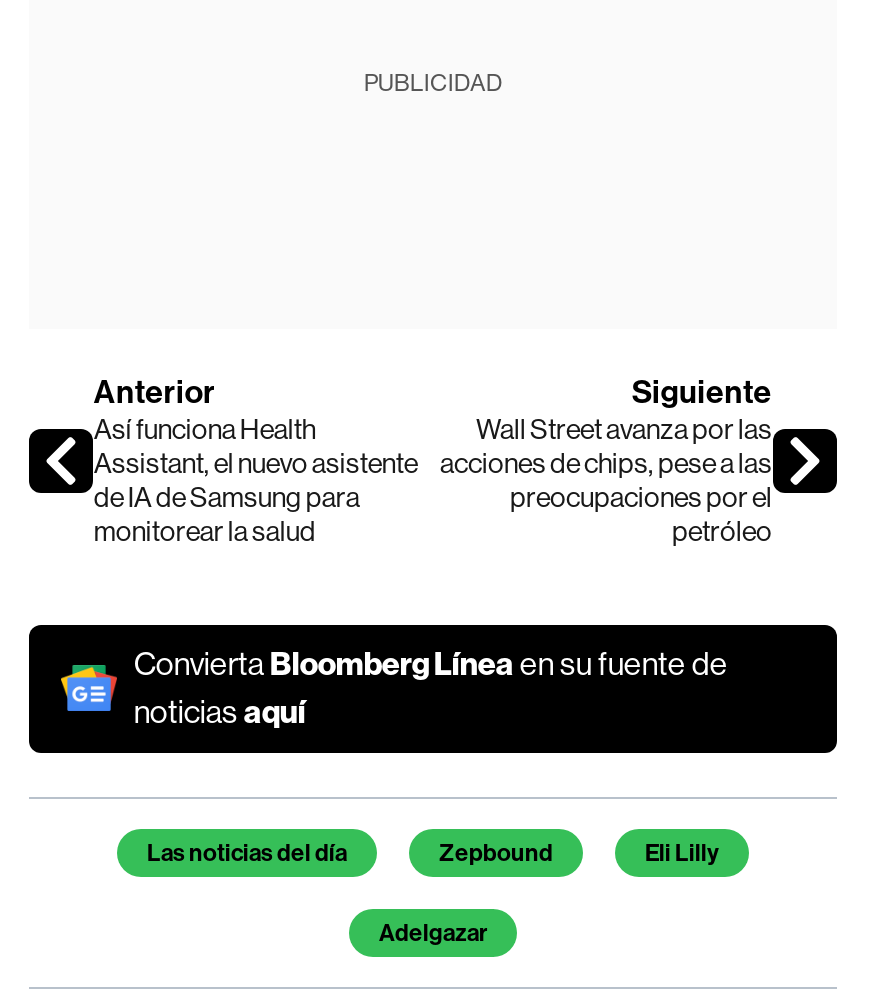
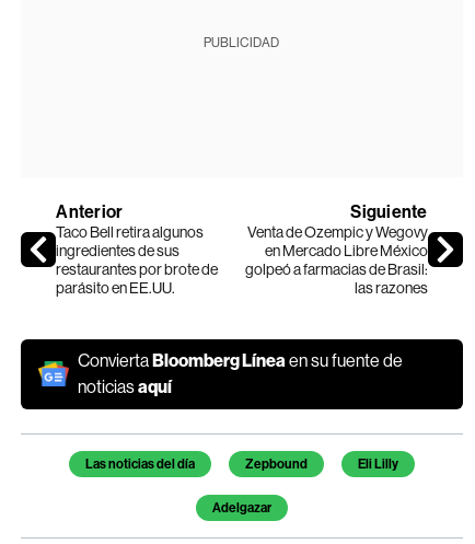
- Así funciona Health
- Assistant, el nuevo asistente
- de IA de Samsung para
- monitorear la salud
+ Taco Bell retira algunos
+ ingredientes de sus
+ restaurantes por brote de
+ parásito en EE.UU.

- Wall Street avanza por las
- acciones de chips, pese a las
- preocupaciones por el
- petróleo
+ Venta de Ozempic y Wegovy
+ en Mercado Libre México
+ golpeó a farmacias de Brasil:
+ las razones
